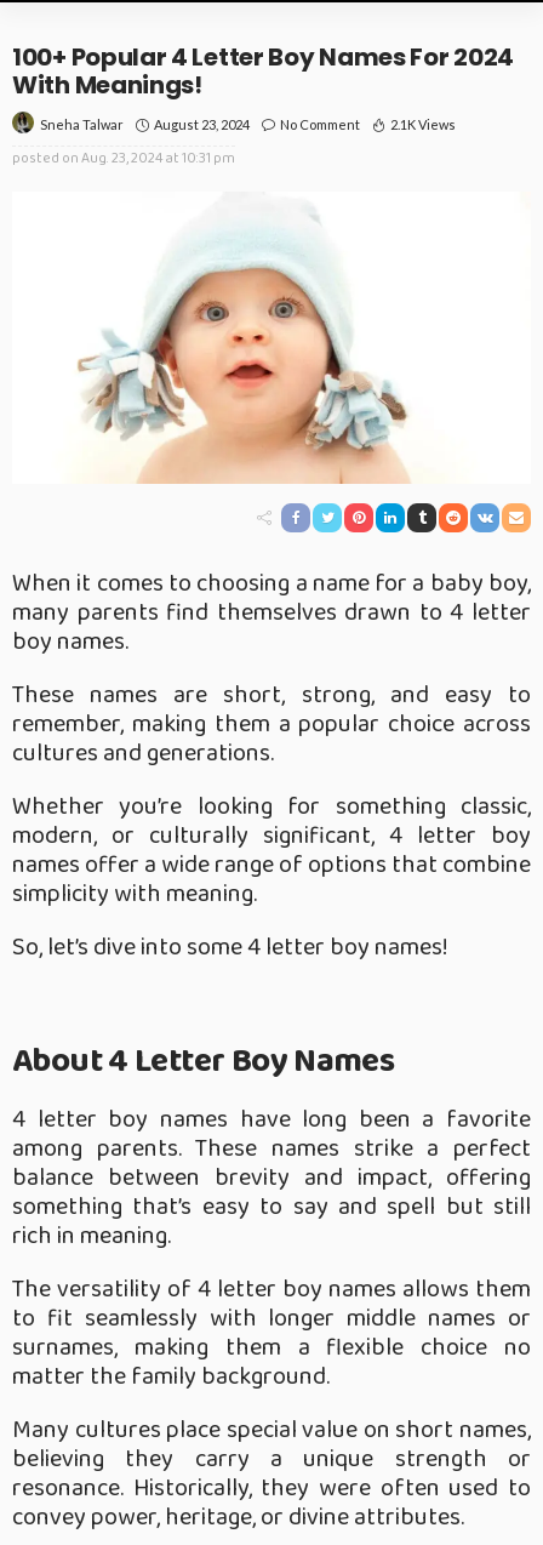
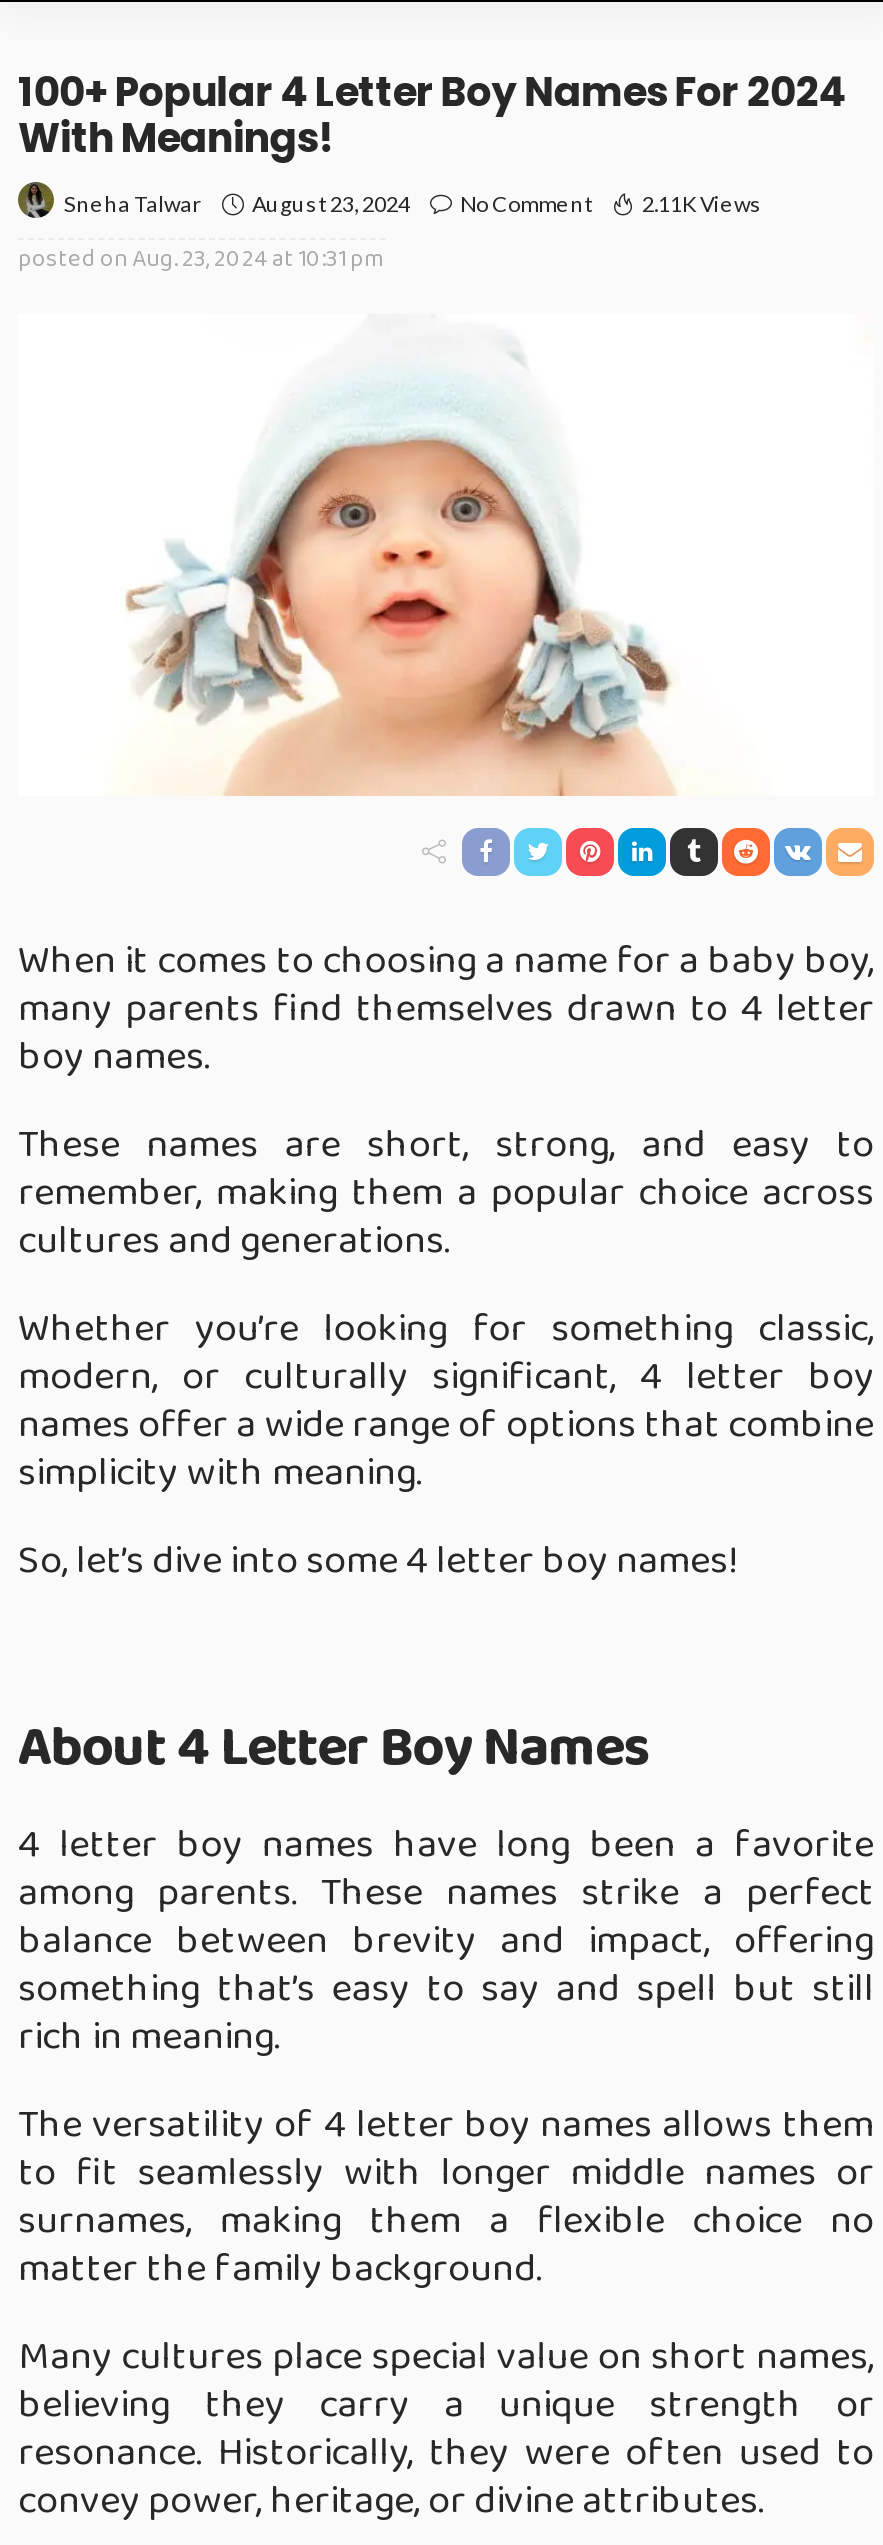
- Sneha Talwar August 23, 2024 No Comment 2.1K Views
+ Sneha Talwar August 23, 2024 No Comment 2.11K Views
